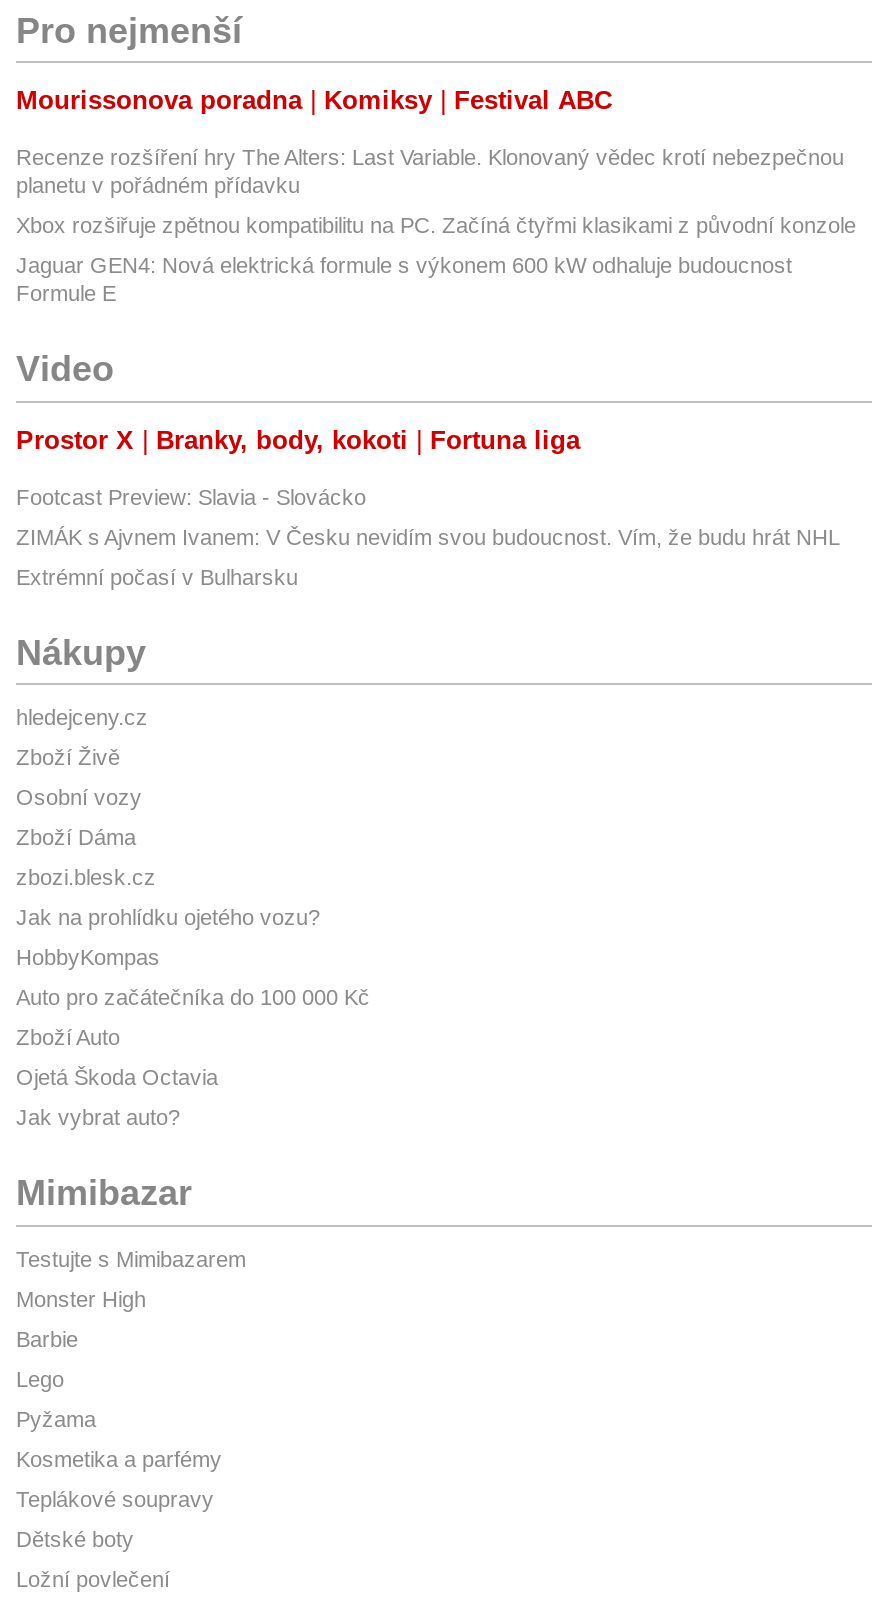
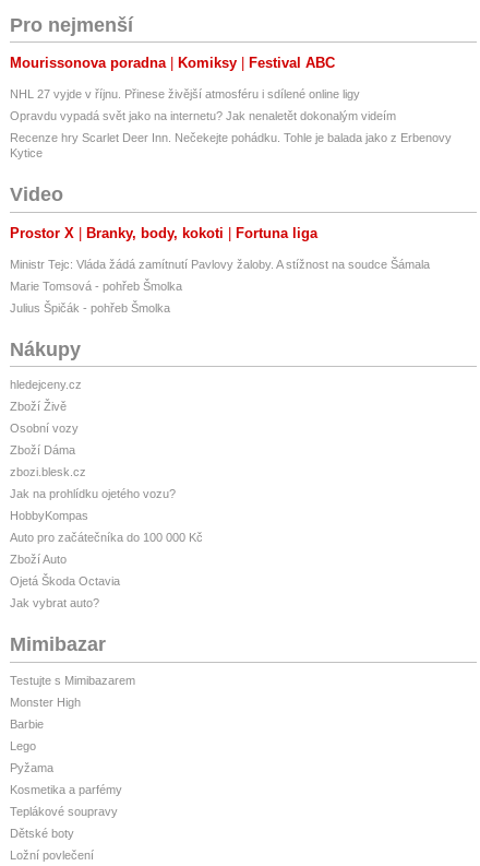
- Recenze rozšíření hry The Alters: Last Variable. Klonovaný vědec krotí nebezpečnou
- planetu v pořádném přídavku
+ NHL 27 vyjde v říjnu. Přinese živější atmosféru i sdílené online ligy

- Xbox rozšiřuje zpětnou kompatibilitu na PC. Začíná čtyřmi klasikami z původní konzole
+ Opravdu vypadá svět jako na internetu? Jak nenaletět dokonalým videím

- Jaguar GEN4: Nová elektrická formule s výkonem 600 kW odhaluje budoucnost
- Formule E
+ Recenze hry Scarlet Deer Inn. Nečekejte pohádku. Tohle je balada jako z Erbenovy
+ Kytice

- Footcast Preview: Slavia - Slovácko
+ Ministr Tejc: Vláda žádá zamítnutí Pavlovy žaloby. A stížnost na soudce Šámala

- ZIMÁK s Ajvnem Ivanem: V Česku nevidím svou budoucnost. Vím, že budu hrát NHL
+ Marie Tomsová - pohřeb Šmolka

- Extrémní počasí v Bulharsku
+ Julius Špičák - pohřeb Šmolka
